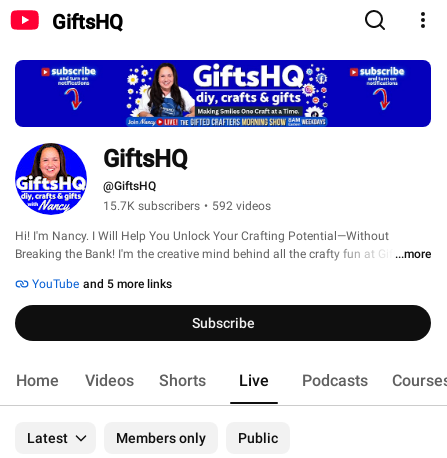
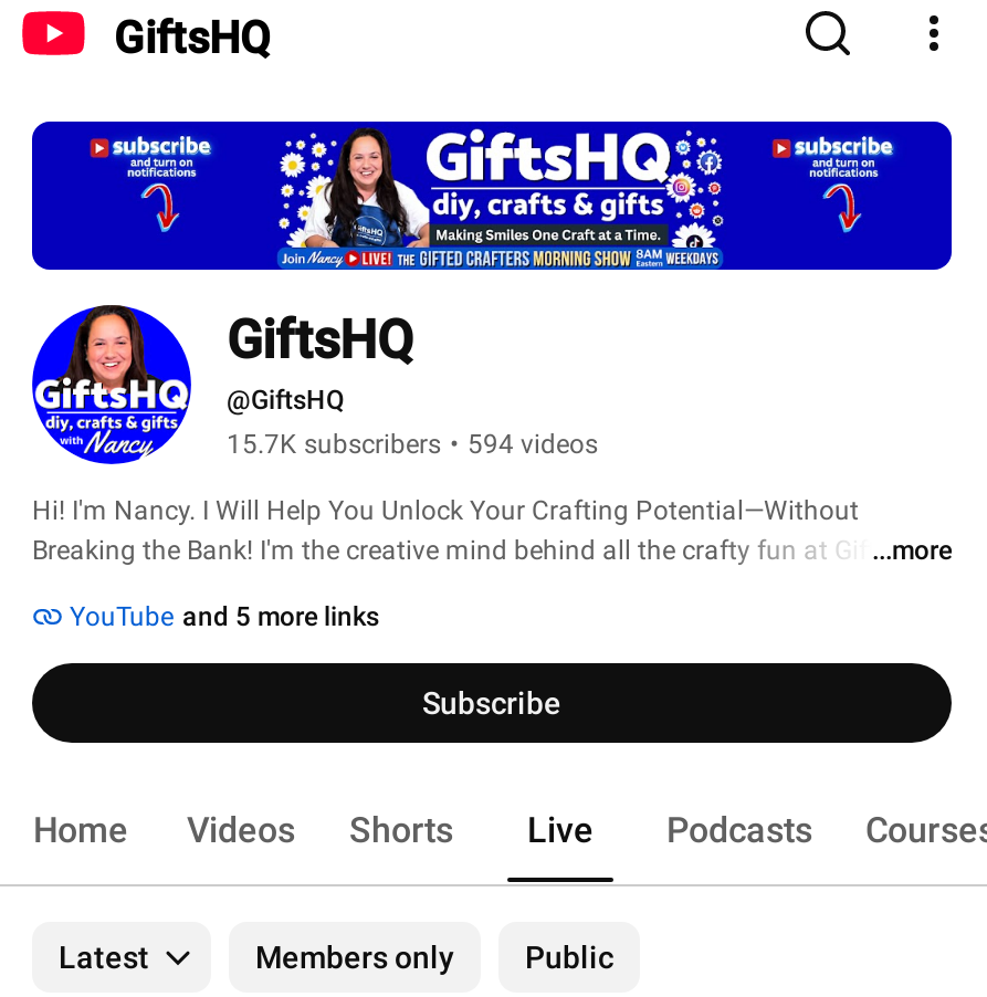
- 15.7K subscribers • 592 videos
+ 15.7K subscribers • 594 videos
